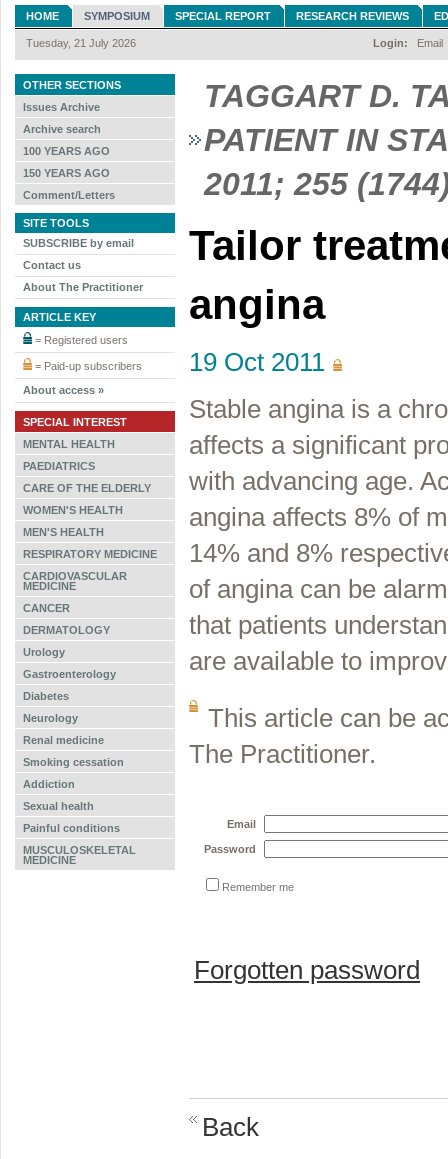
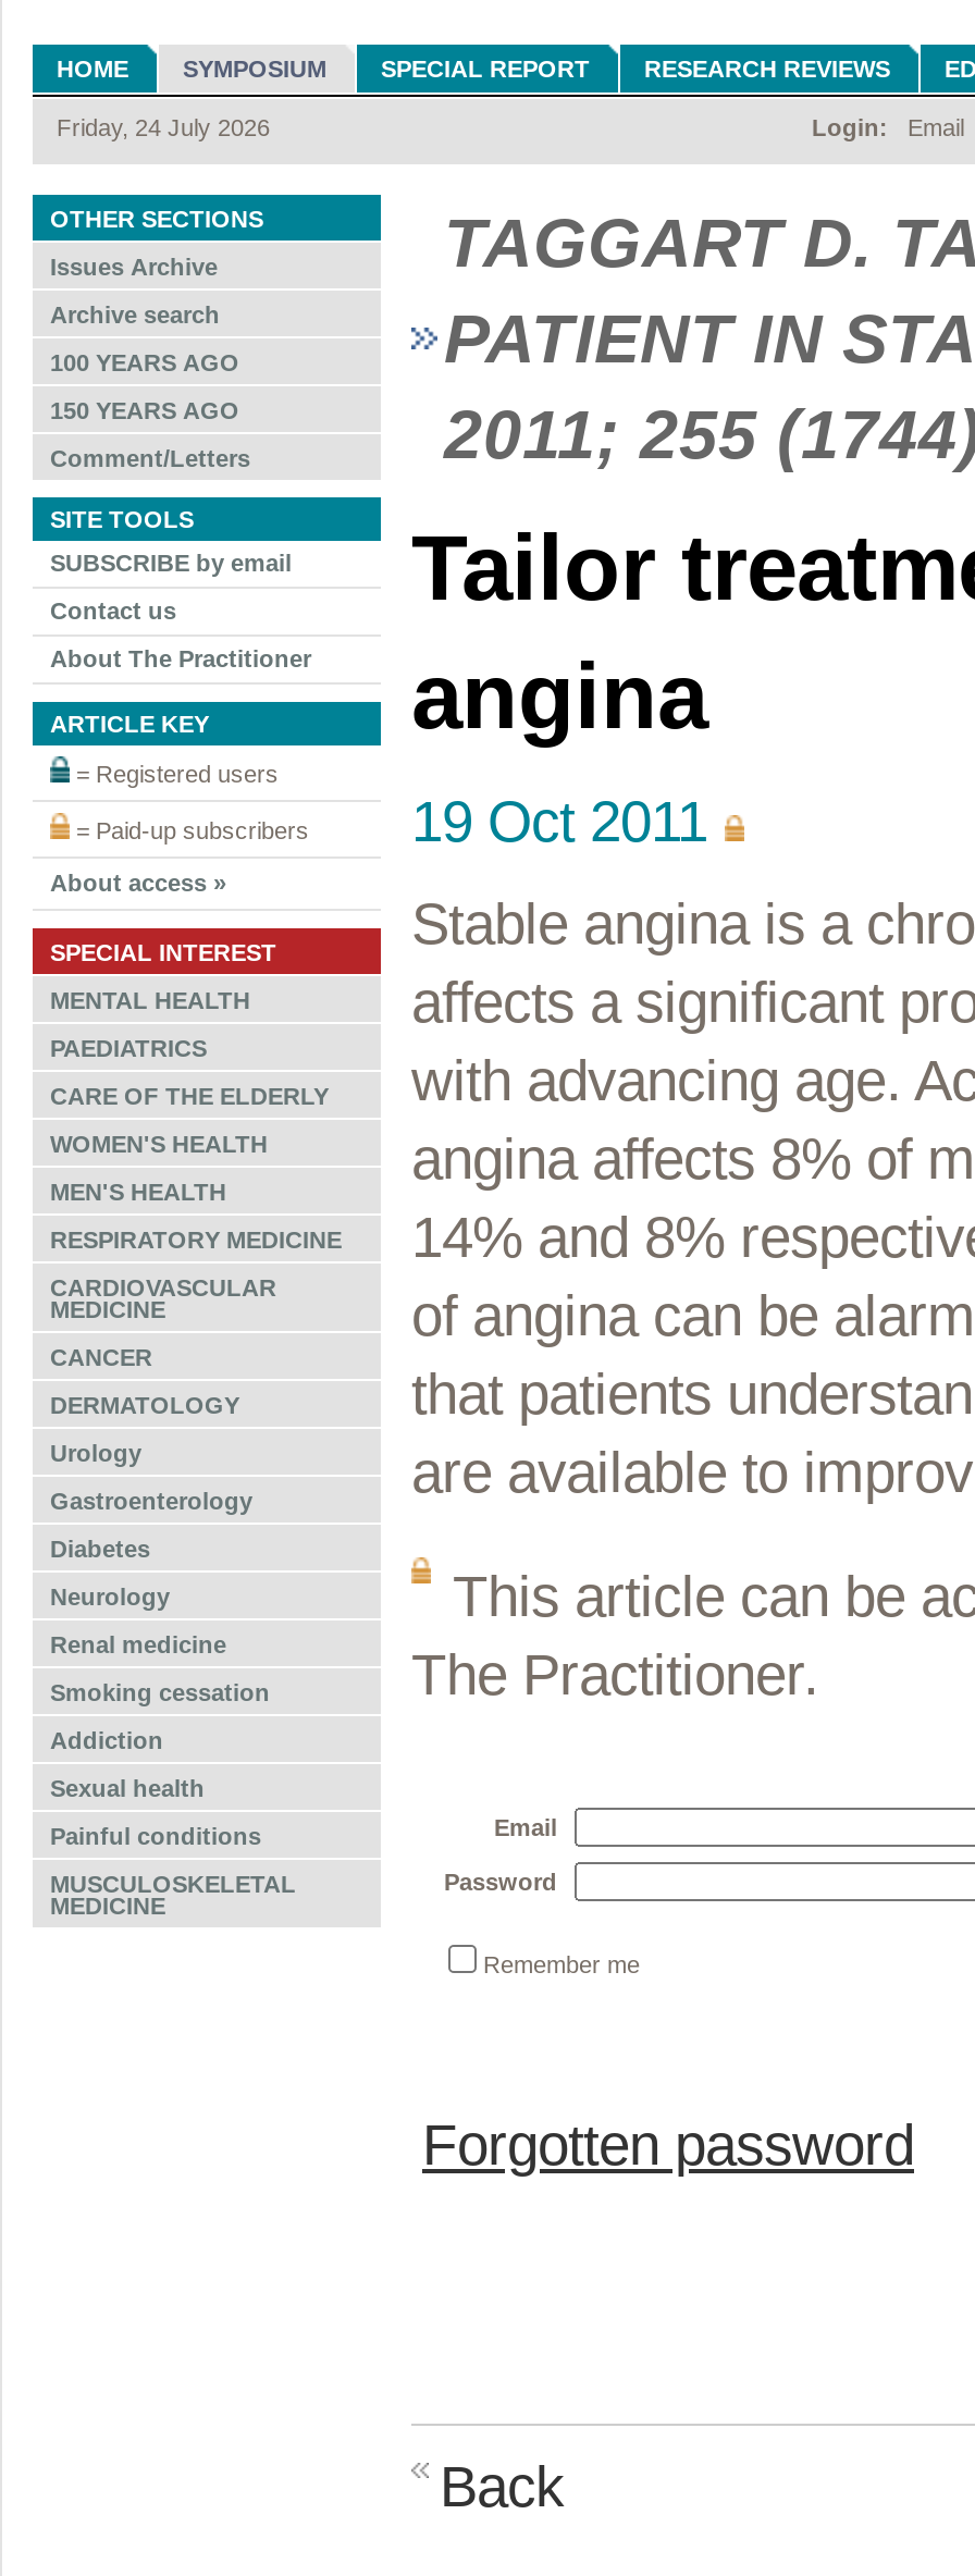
- Tuesday, 21 July 2026
+ Friday, 24 July 2026
